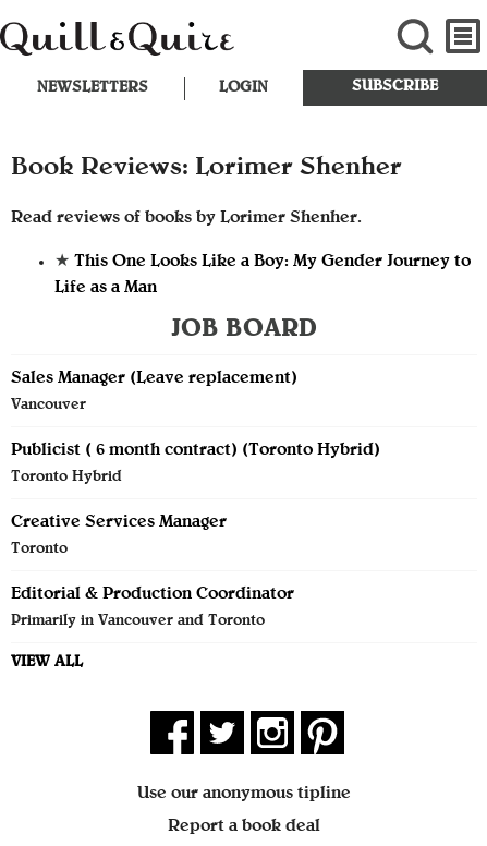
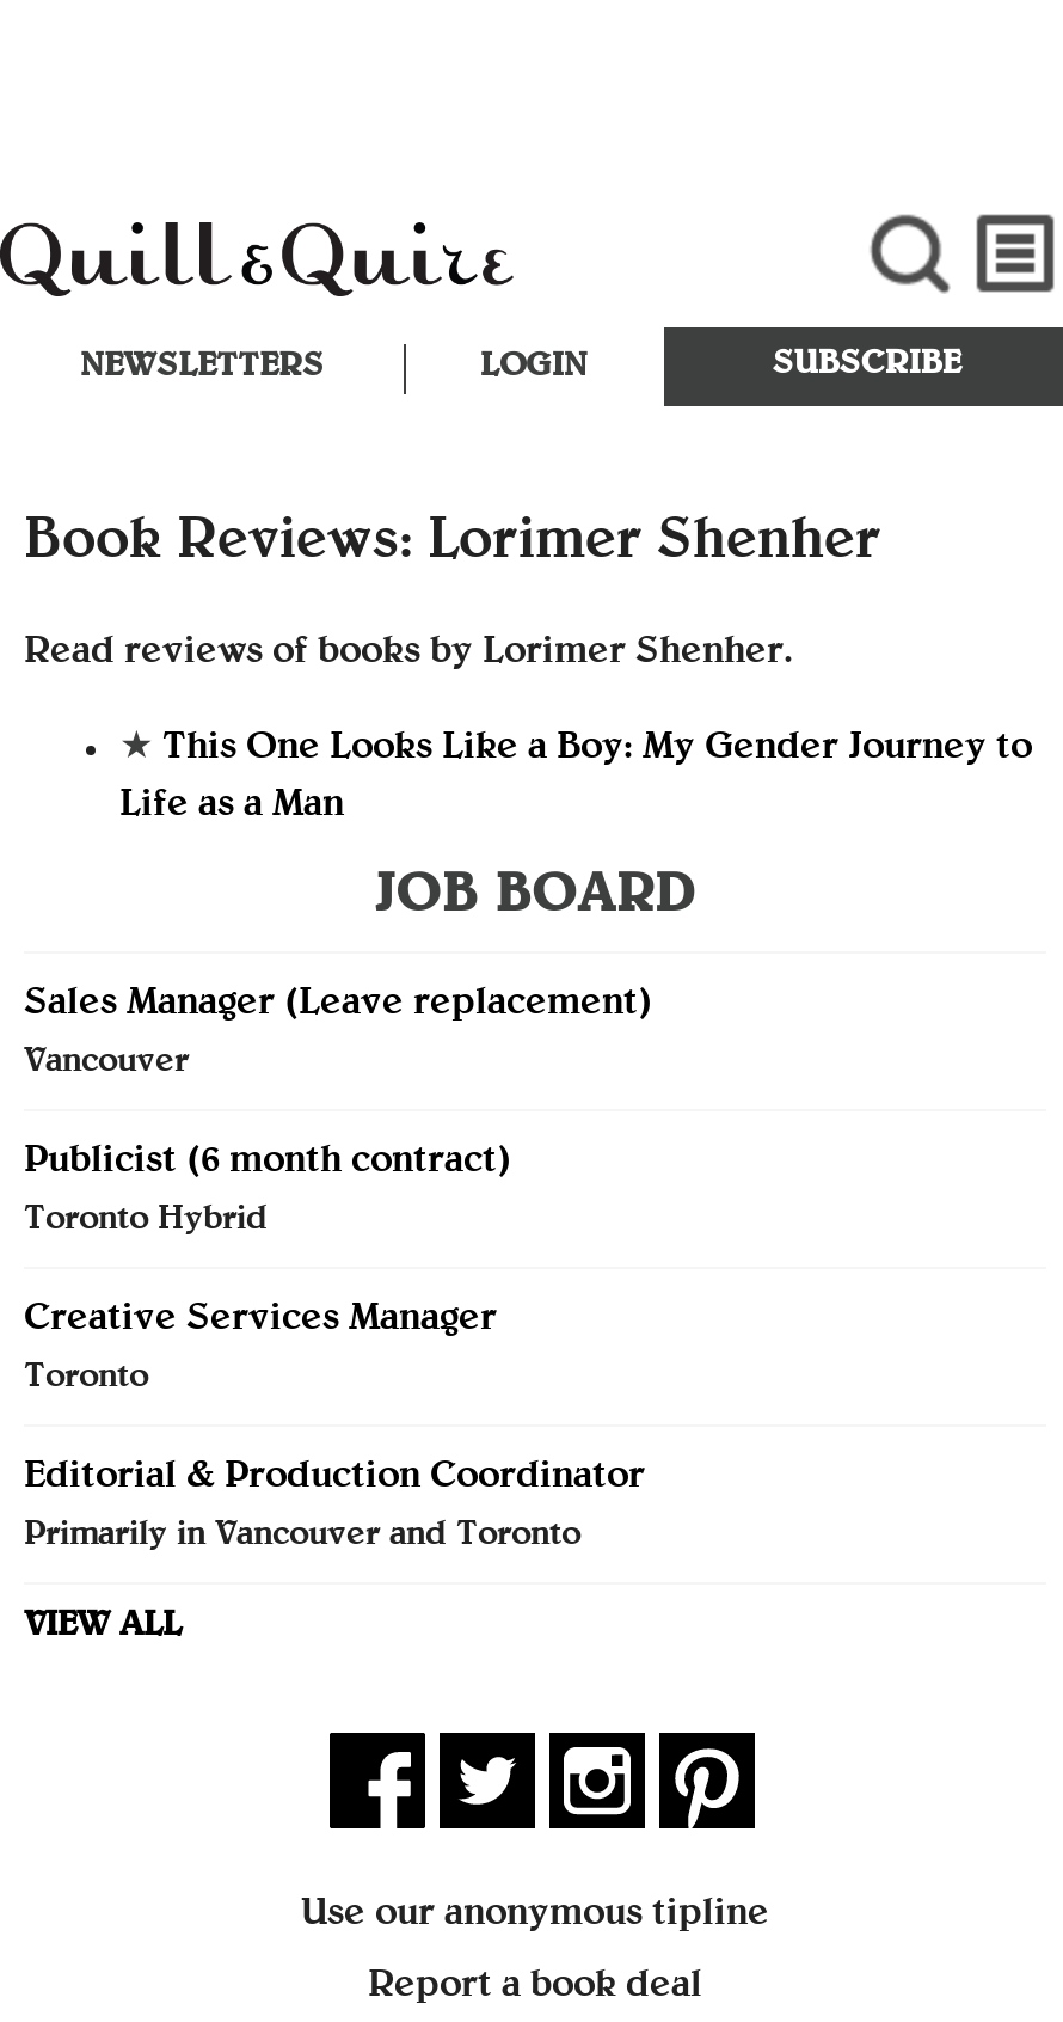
- Publicist ( 6 month contract) (Toronto Hybrid)
+ Publicist (6 month contract)
